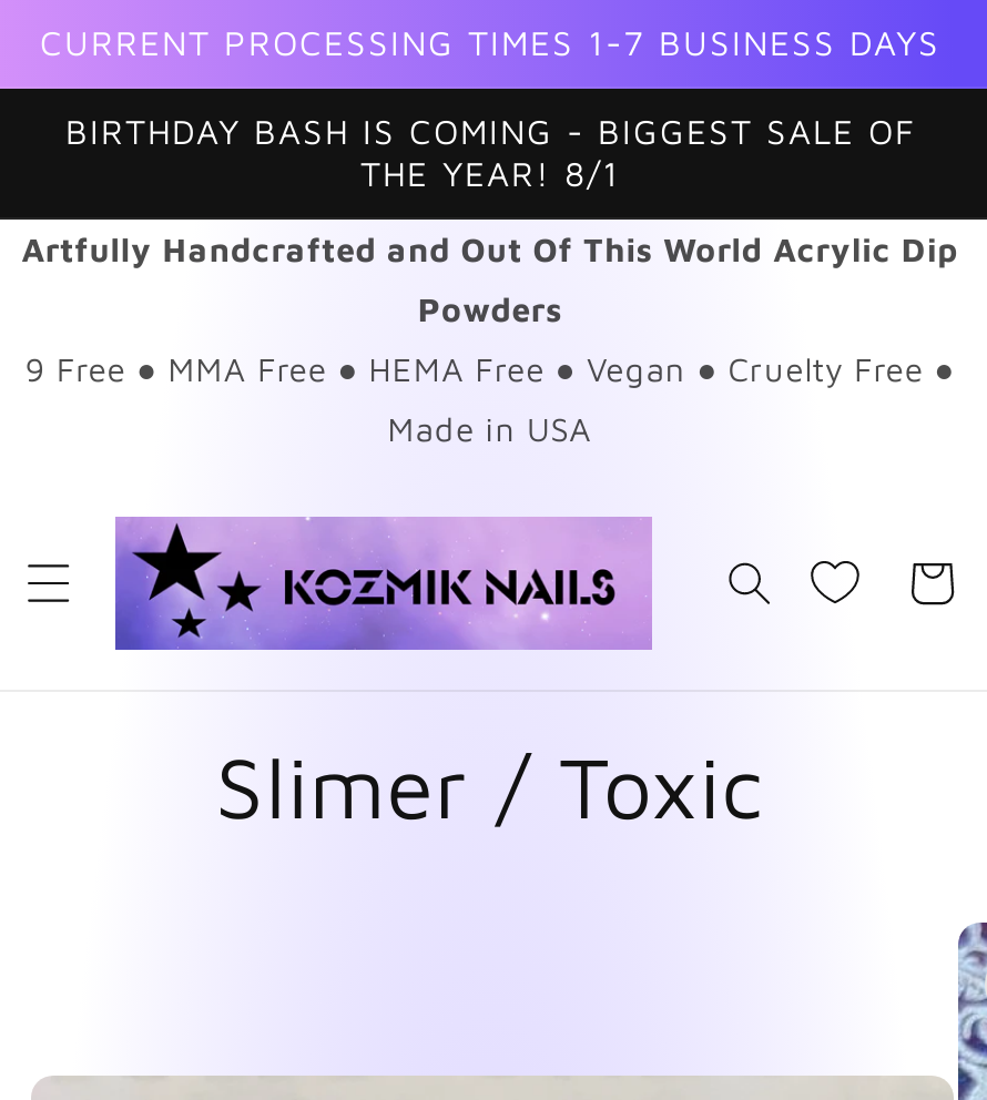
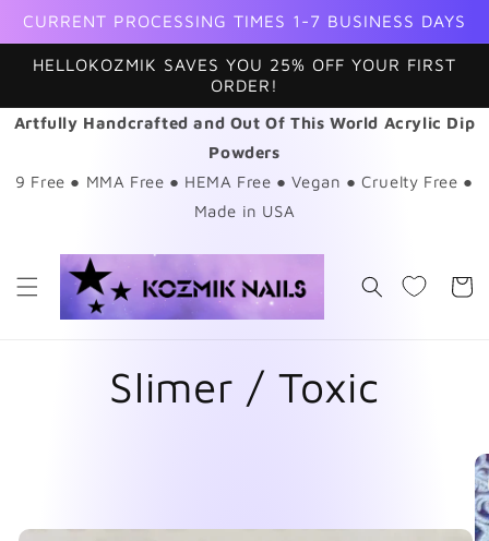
- BIRTHDAY BASH IS COMING - BIGGEST SALE OF
- THE YEAR! 8/1
+ HELLOKOZMIK SAVES YOU 25% OFF YOUR FIRST
+ ORDER!
